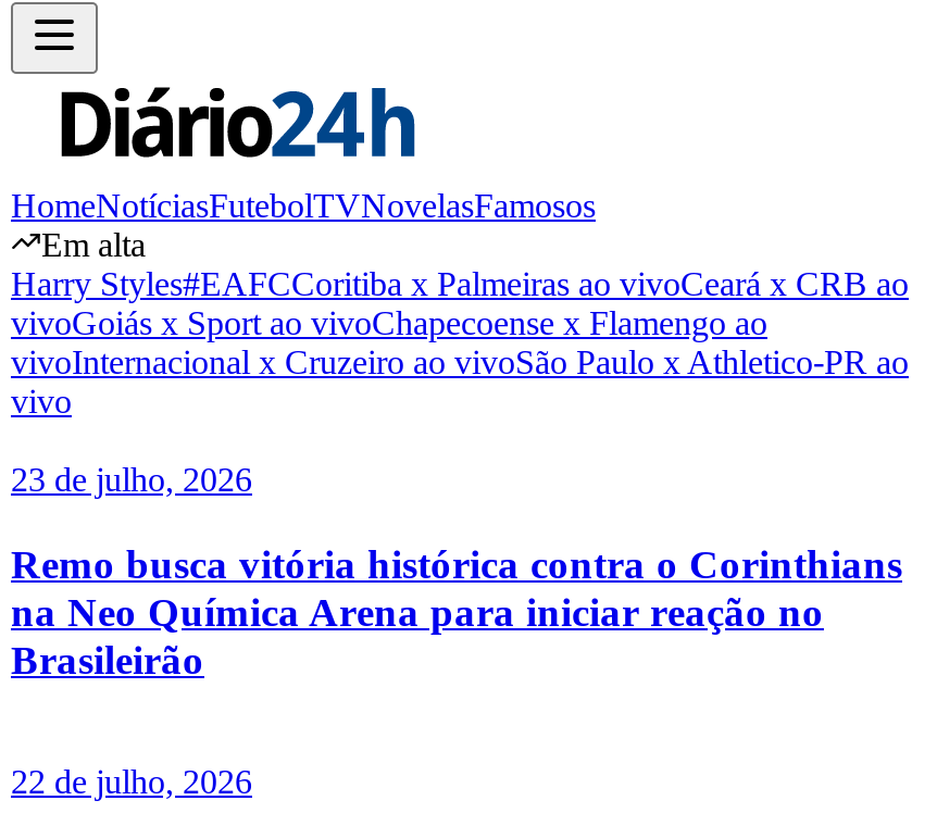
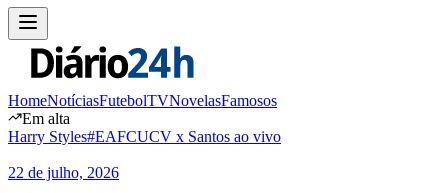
- Harry Styles#EAFCCoritiba x Palmeiras ao vivoCeará x CRB ao
- vivoGoiás x Sport ao vivoChapecoense x Flamengo ao
- vivoInternacional x Cruzeiro ao vivoSão Paulo x Athletico-PR ao
- vivo
- 23 de julho, 2026
- Remo busca vitória histórica contra o Corinthians
- na Neo Química Arena para iniciar reação no
- Brasileirão
+ Harry Styles#EAFC UCV x Santos ao vivo
